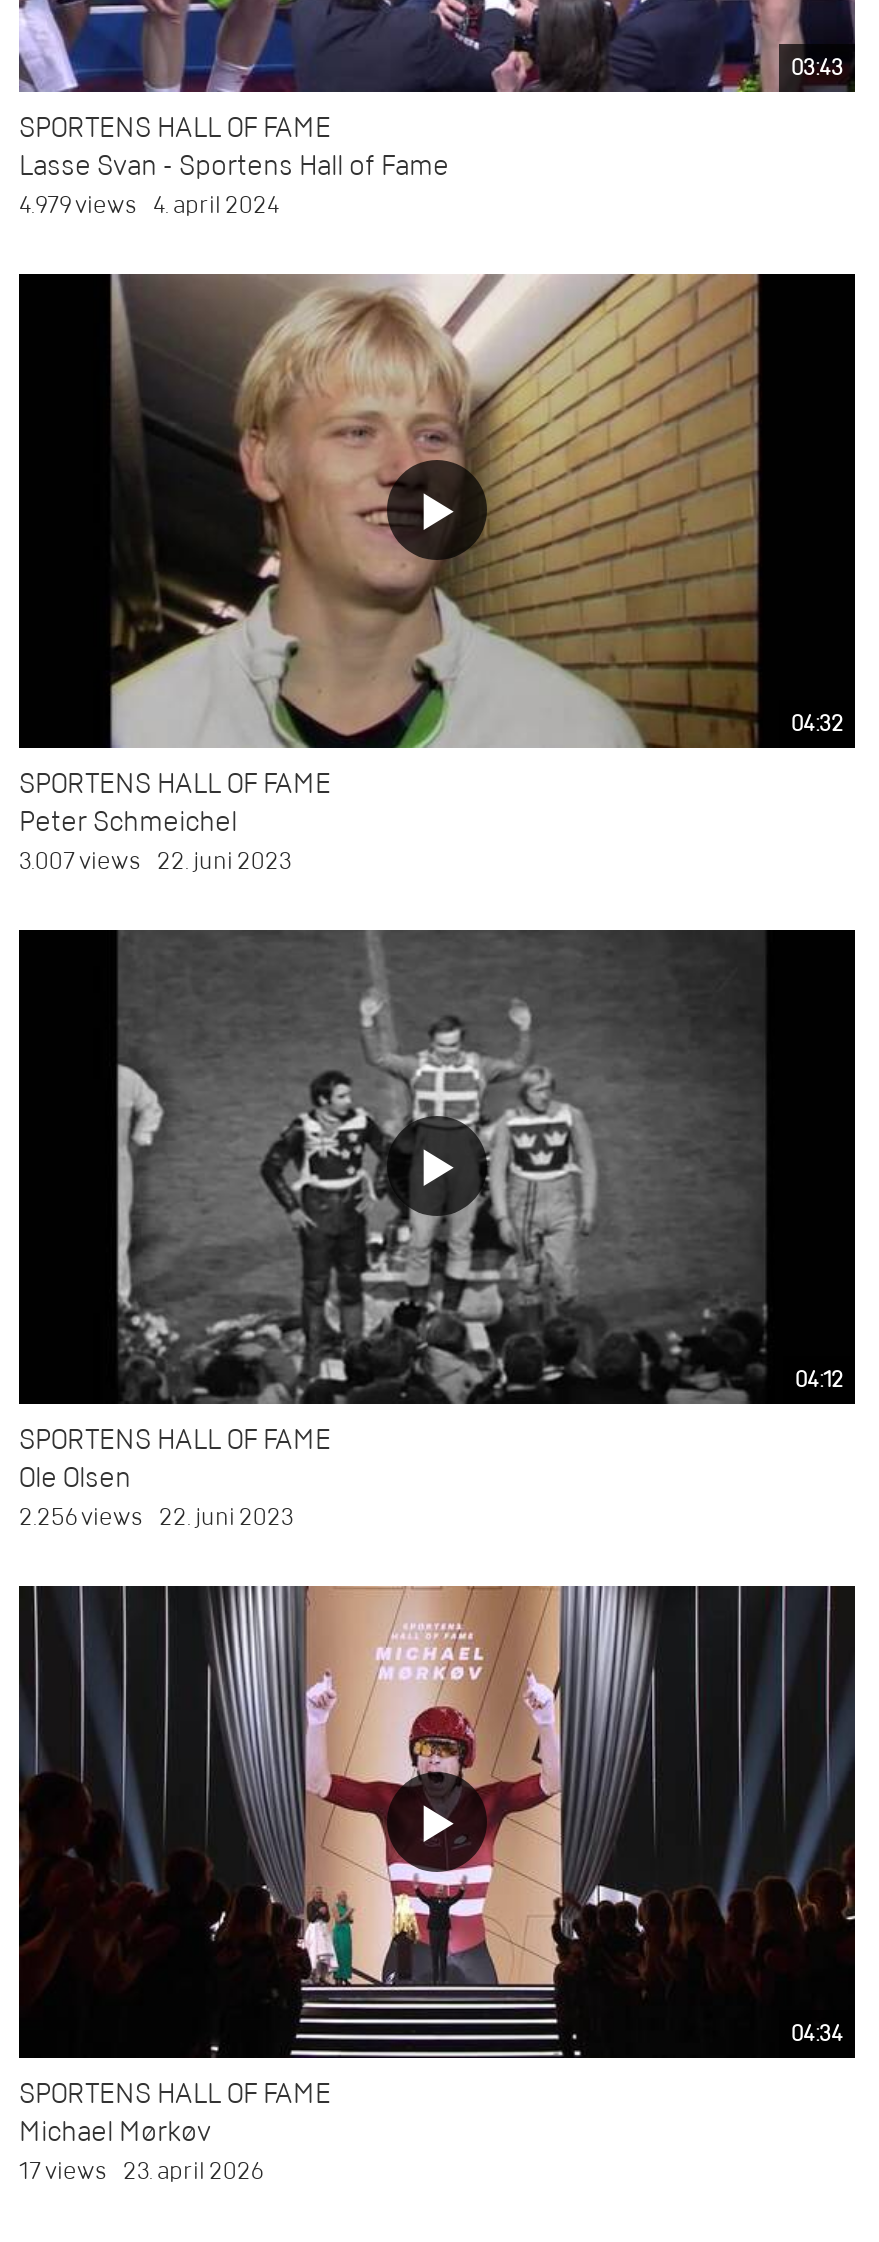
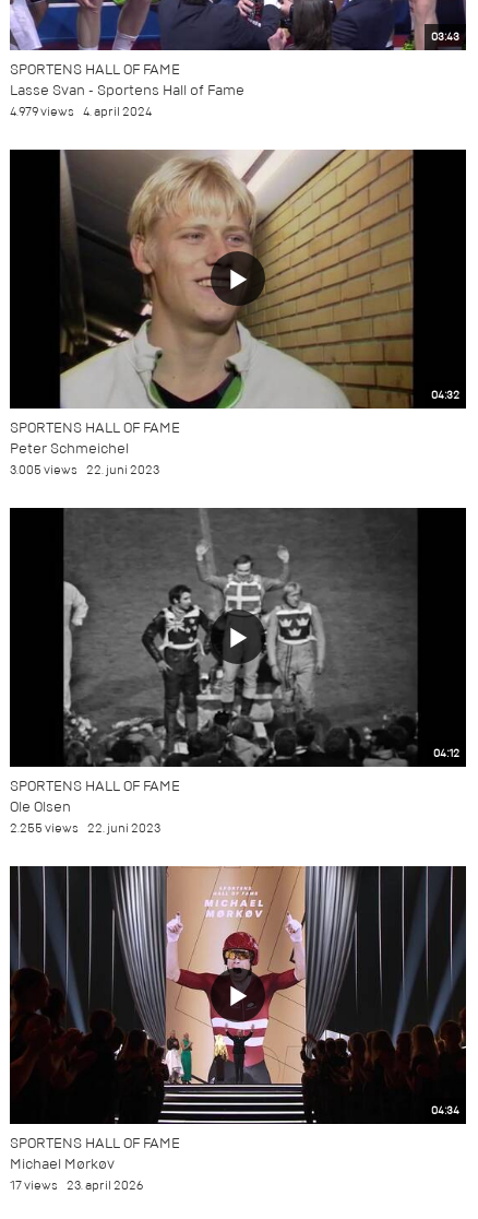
- 3.007 views 22. juni 2023
+ 3.005 views 22. juni 2023

- 2.256 views 22. juni 2023
+ 2.255 views 22. juni 2023
